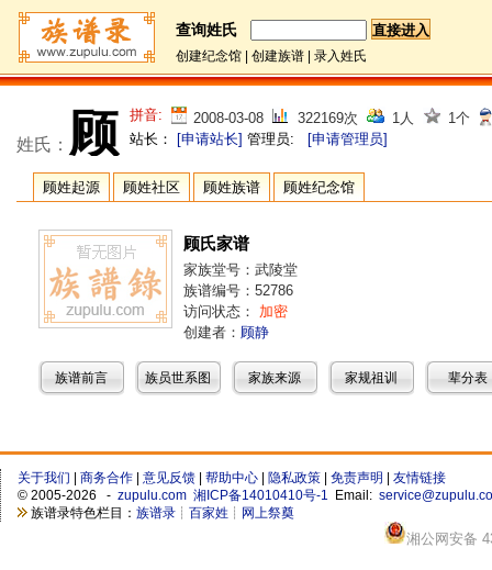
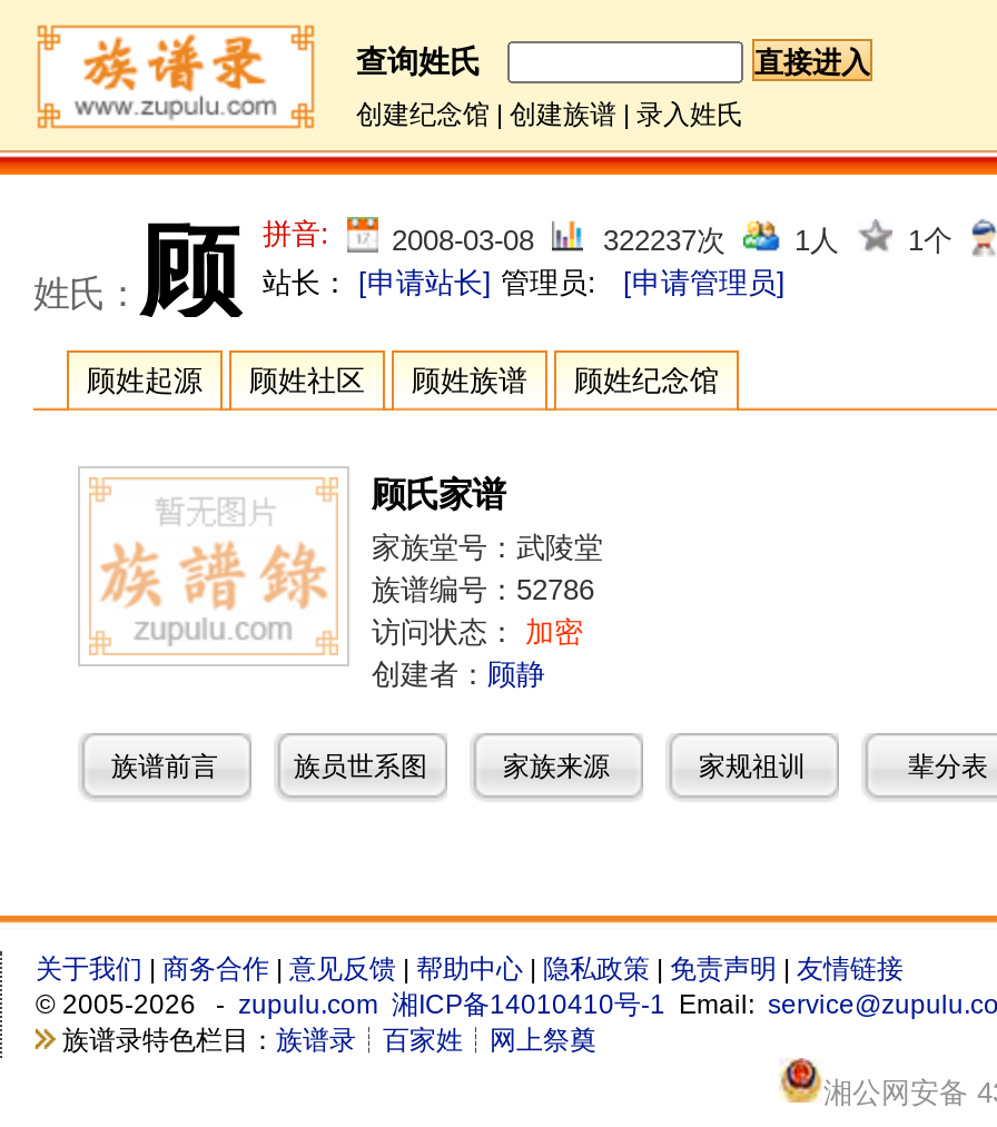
- 322169次
+ 322237次
